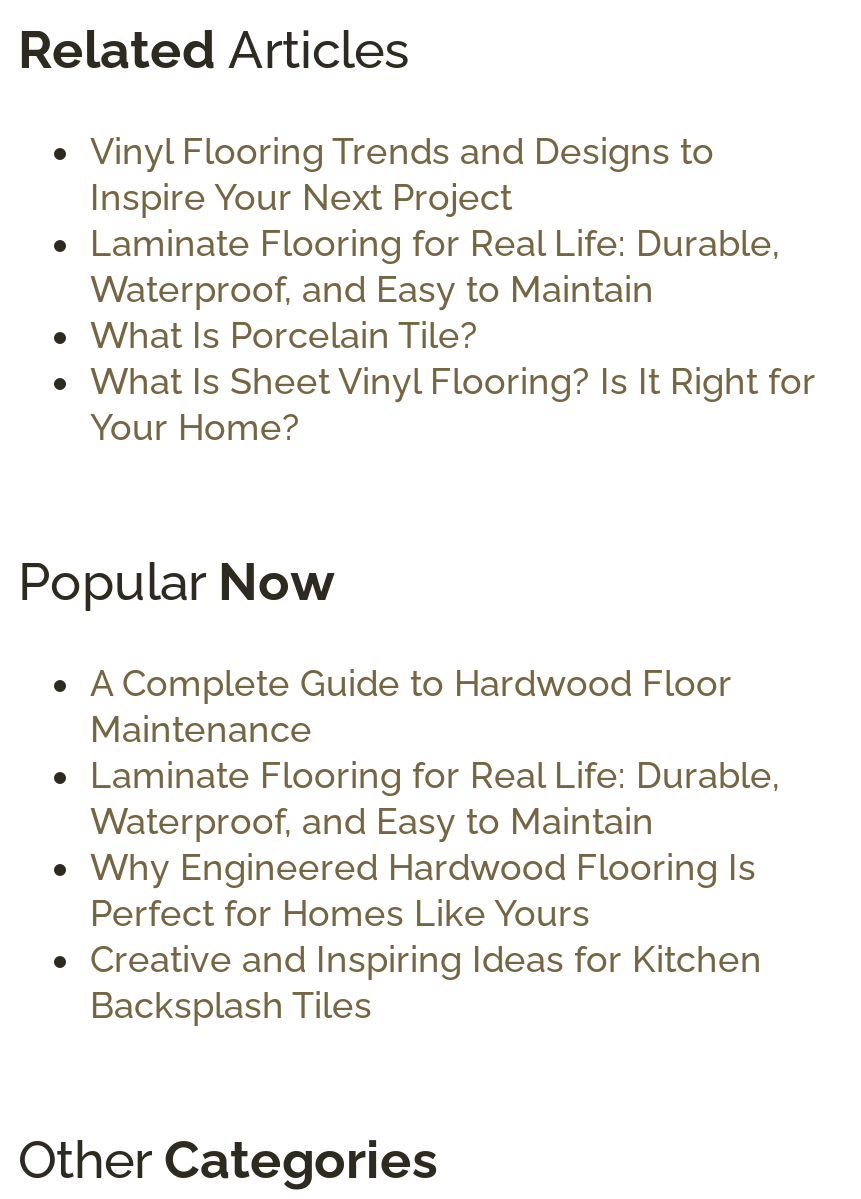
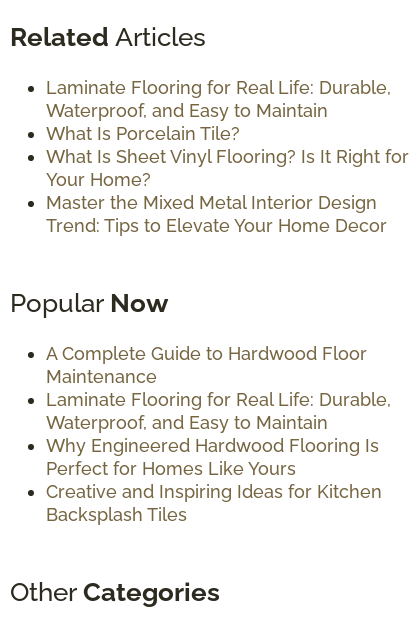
- Vinyl Flooring Trends and Designs to
- Inspire Your Next Project

moved up: Laminate Flooring for Real Life: Durable, | Waterproof, and Easy to Maintain | What Is Porcelain Tile? | What Is Sheet Vinyl Flooring? Is It Right for | Your Home?

+ Master the Mixed Metal Interior Design
+ Trend: Tips to Elevate Your Home Decor
